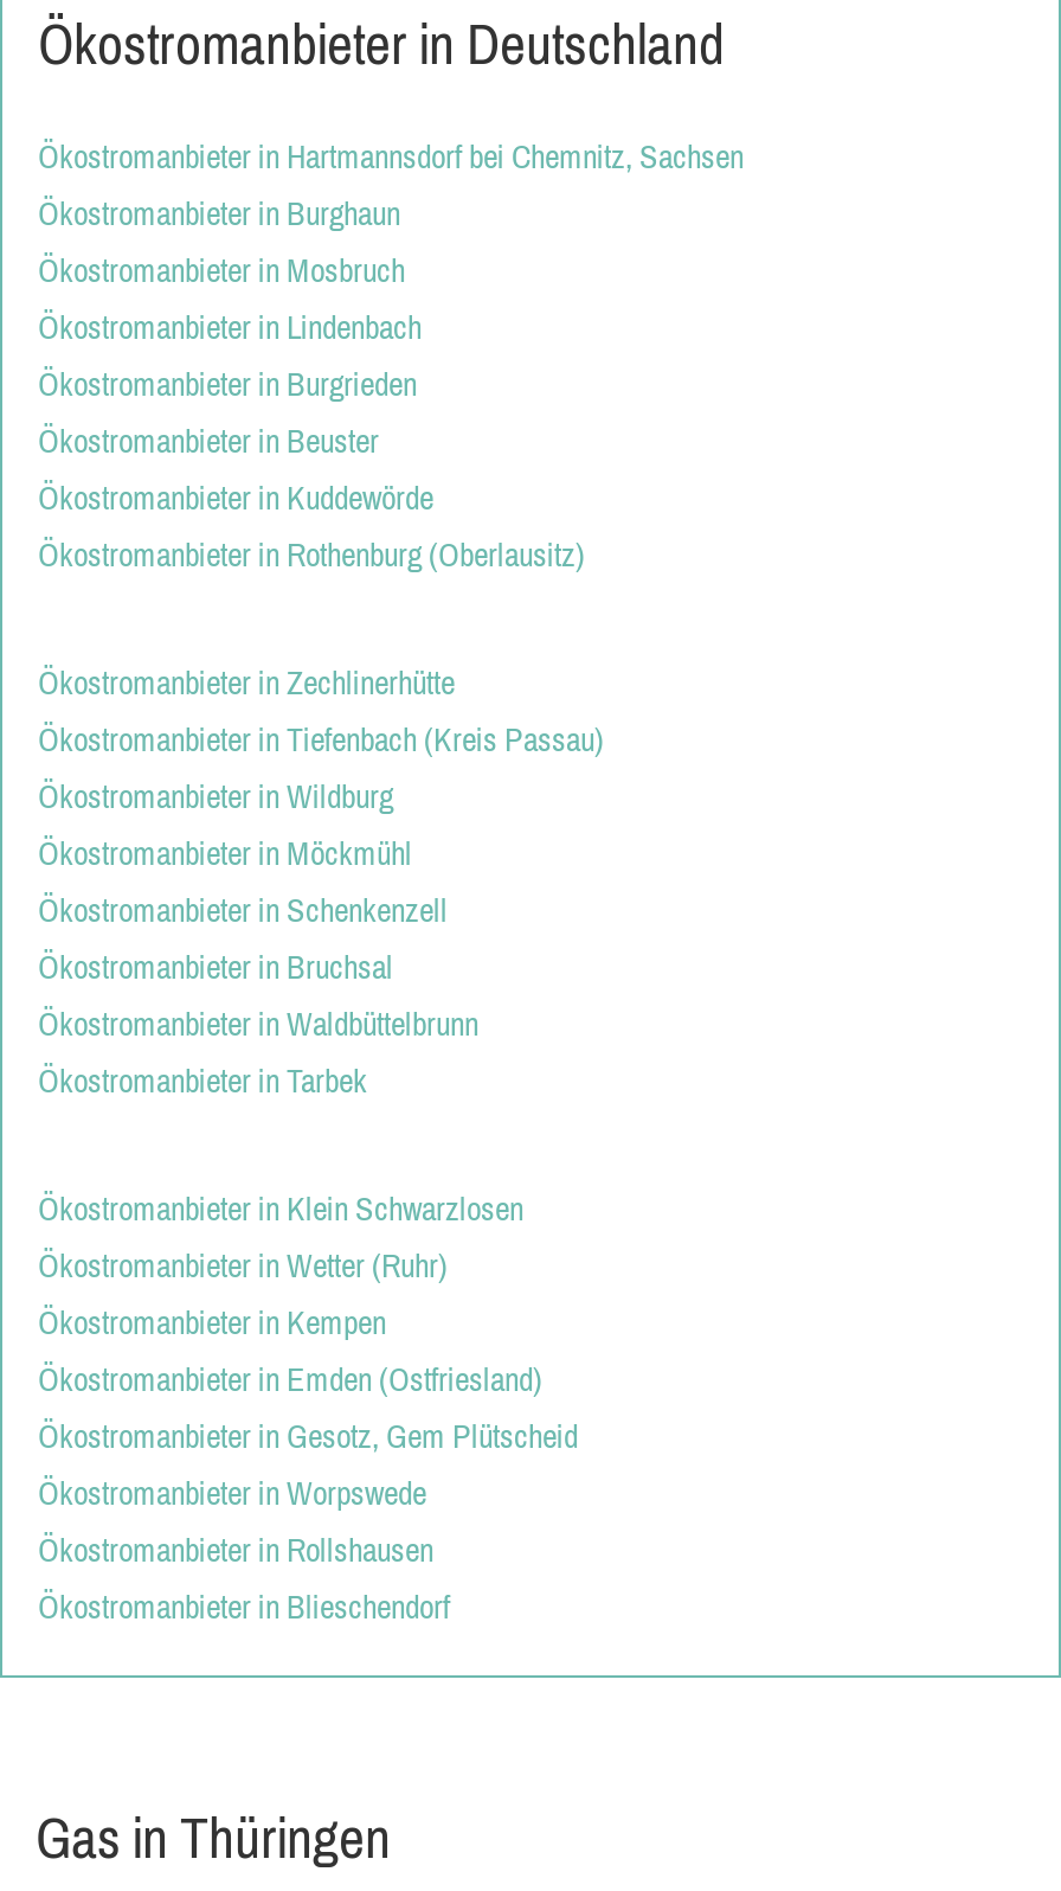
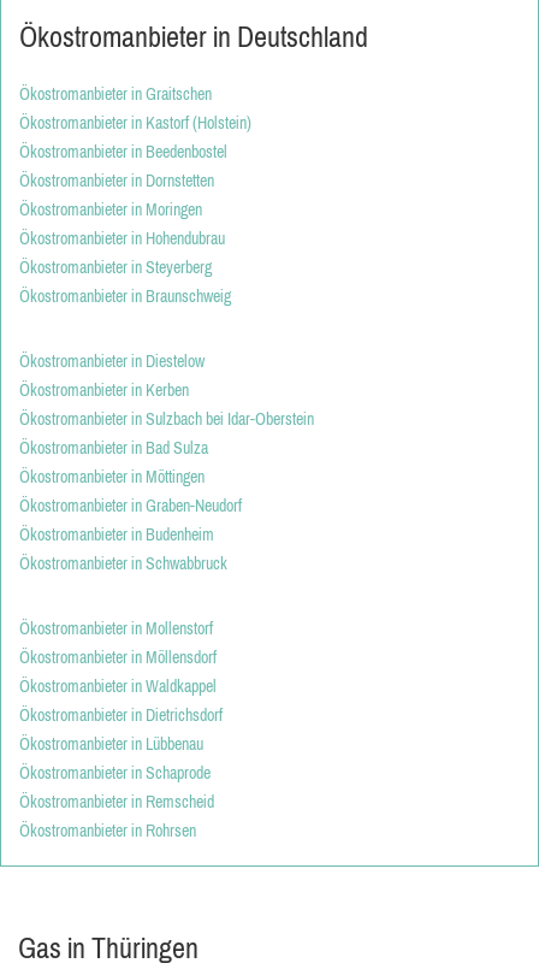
- Ökostromanbieter in Hartmannsdorf bei Chemnitz, Sachsen
+ Ökostromanbieter in Graitschen

- Ökostromanbieter in Burghaun
+ Ökostromanbieter in Kastorf (Holstein)

- Ökostromanbieter in Mosbruch
+ Ökostromanbieter in Beedenbostel

- Ökostromanbieter in Lindenbach
+ Ökostromanbieter in Dornstetten

- Ökostromanbieter in Burgrieden
+ Ökostromanbieter in Moringen

- Ökostromanbieter in Beuster
+ Ökostromanbieter in Hohendubrau

- Ökostromanbieter in Kuddewörde
+ Ökostromanbieter in Steyerberg

- Ökostromanbieter in Rothenburg (Oberlausitz)
+ Ökostromanbieter in Braunschweig

- Ökostromanbieter in Zechlinerhütte
+ Ökostromanbieter in Diestelow

- Ökostromanbieter in Tiefenbach (Kreis Passau)
+ Ökostromanbieter in Kerben

- Ökostromanbieter in Wildburg
+ Ökostromanbieter in Sulzbach bei Idar-Oberstein

- Ökostromanbieter in Möckmühl
+ Ökostromanbieter in Bad Sulza

- Ökostromanbieter in Schenkenzell
+ Ökostromanbieter in Möttingen

- Ökostromanbieter in Bruchsal
+ Ökostromanbieter in Graben-Neudorf

- Ökostromanbieter in Waldbüttelbrunn
+ Ökostromanbieter in Budenheim

- Ökostromanbieter in Tarbek
+ Ökostromanbieter in Schwabbruck

- Ökostromanbieter in Klein Schwarzlosen
+ Ökostromanbieter in Mollenstorf

- Ökostromanbieter in Wetter (Ruhr)
+ Ökostromanbieter in Möllensdorf

- Ökostromanbieter in Kempen
+ Ökostromanbieter in Waldkappel

- Ökostromanbieter in Emden (Ostfriesland)
+ Ökostromanbieter in Dietrichsdorf

- Ökostromanbieter in Gesotz, Gem Plütscheid
+ Ökostromanbieter in Lübbenau

- Ökostromanbieter in Worpswede
+ Ökostromanbieter in Schaprode

- Ökostromanbieter in Rollshausen
+ Ökostromanbieter in Remscheid

- Ökostromanbieter in Blieschendorf
+ Ökostromanbieter in Rohrsen
